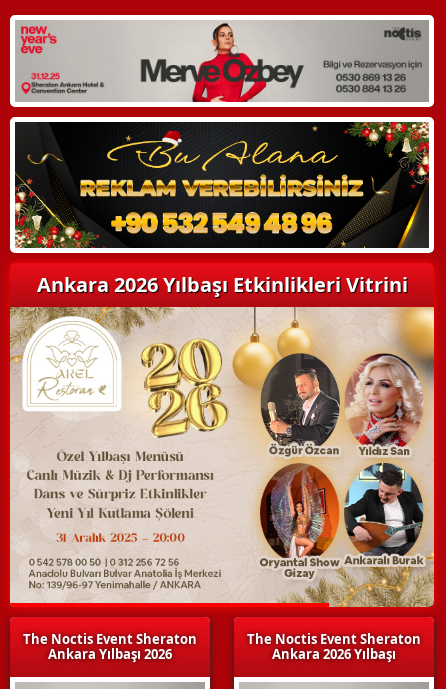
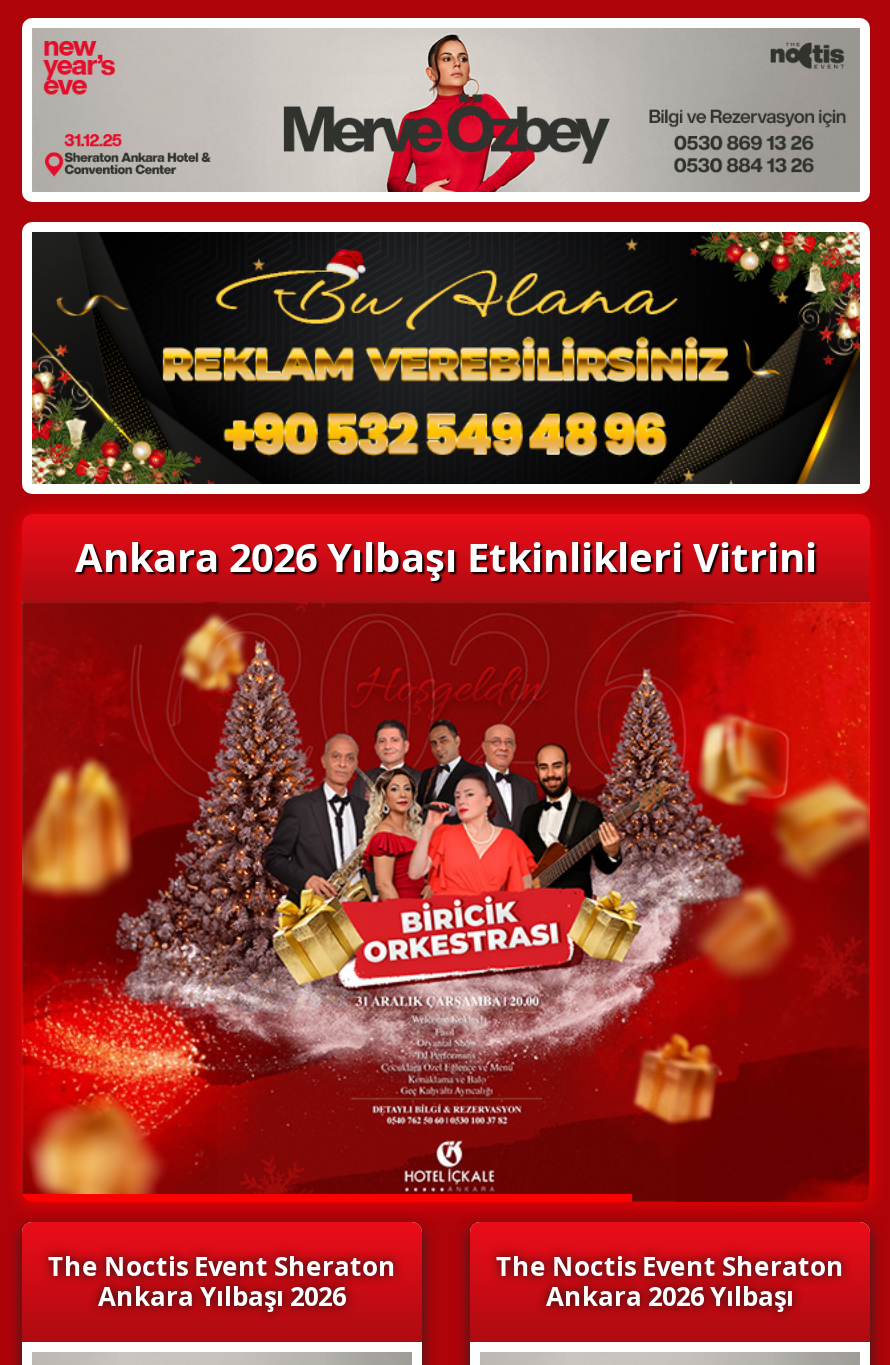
- [image]
+ [image]
